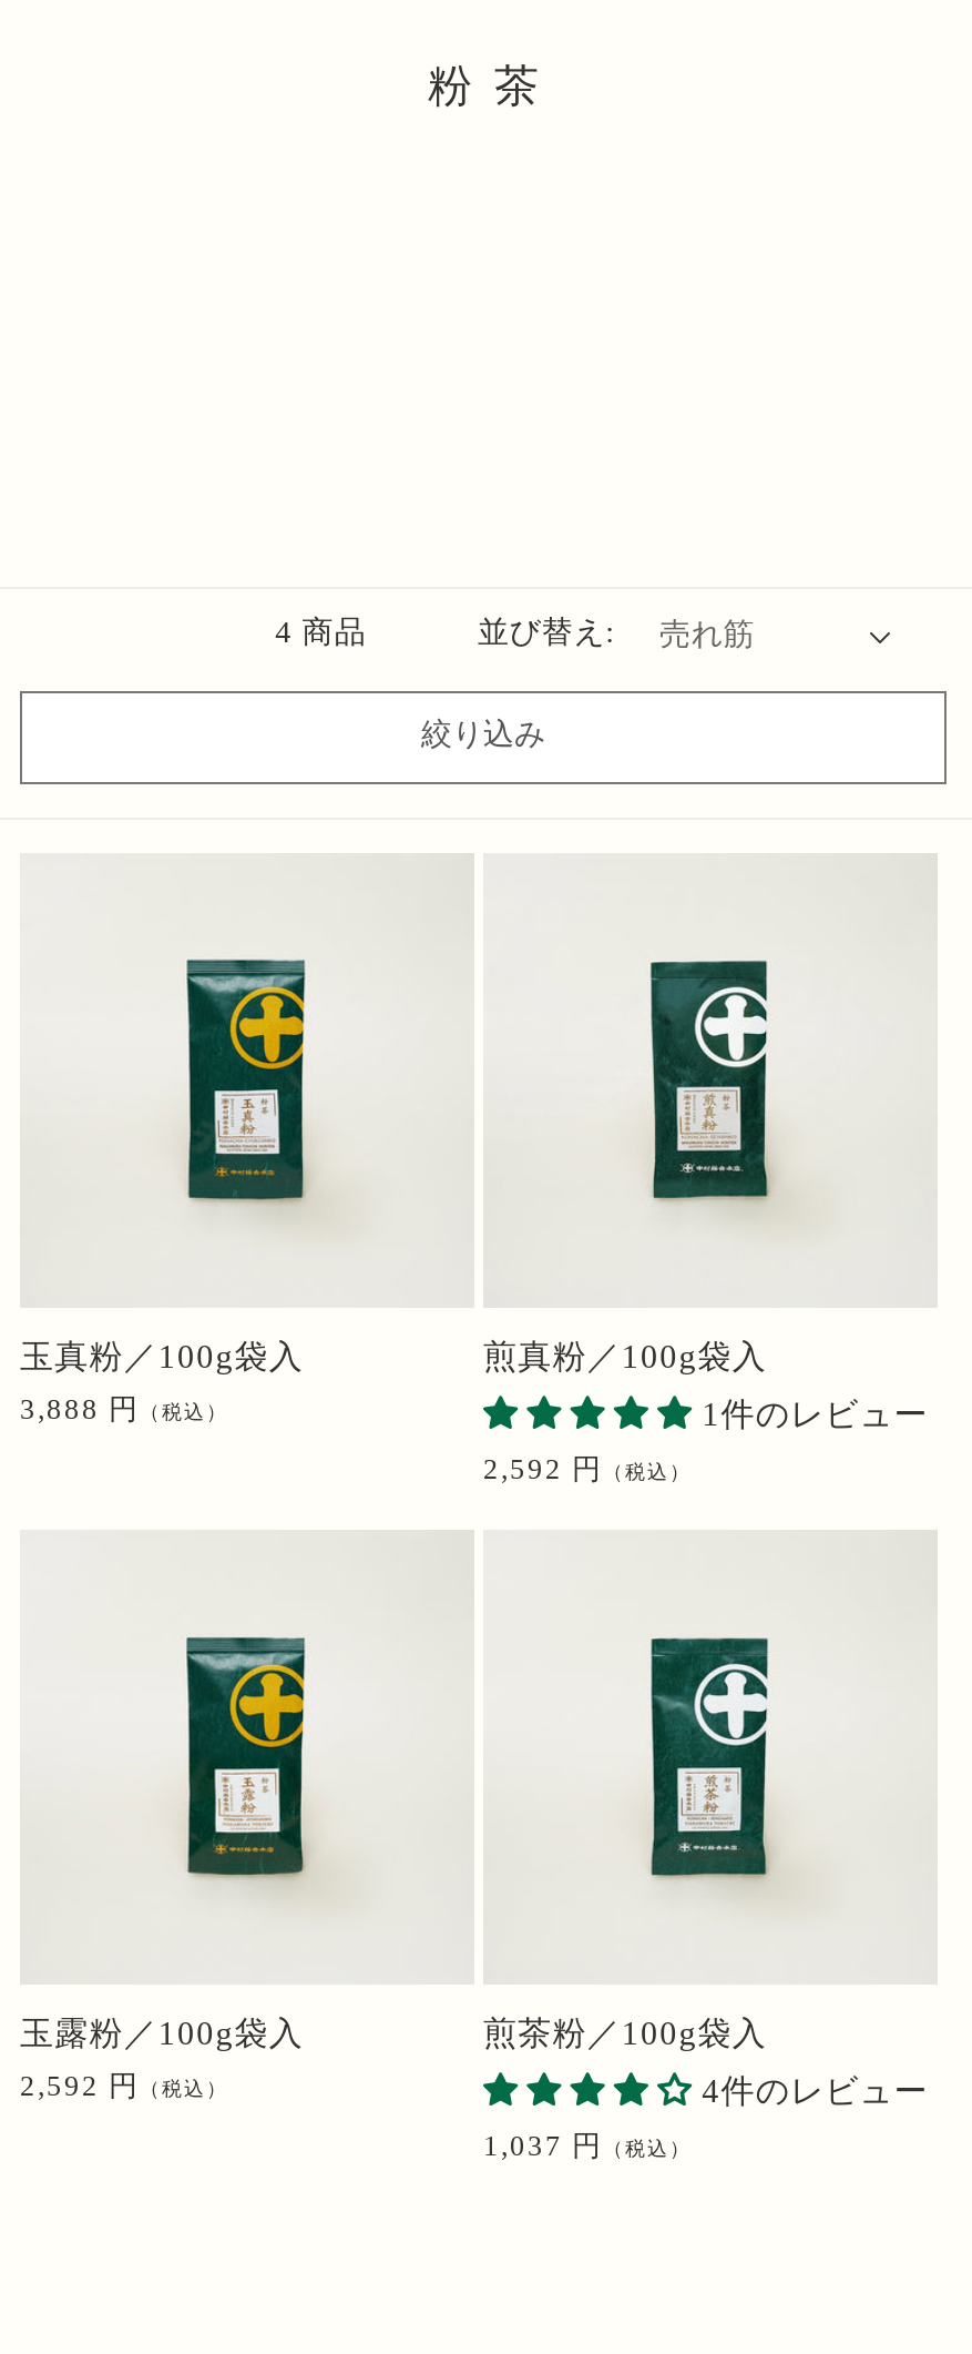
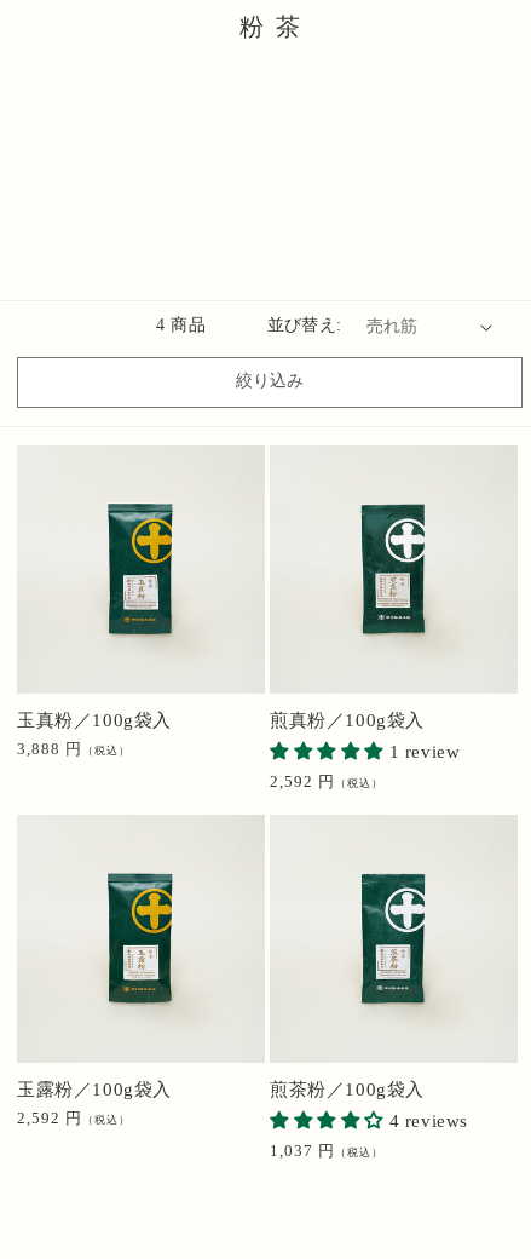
- 1件のレビュー
+ 1 review

- 4件のレビュー
+ 4 reviews
